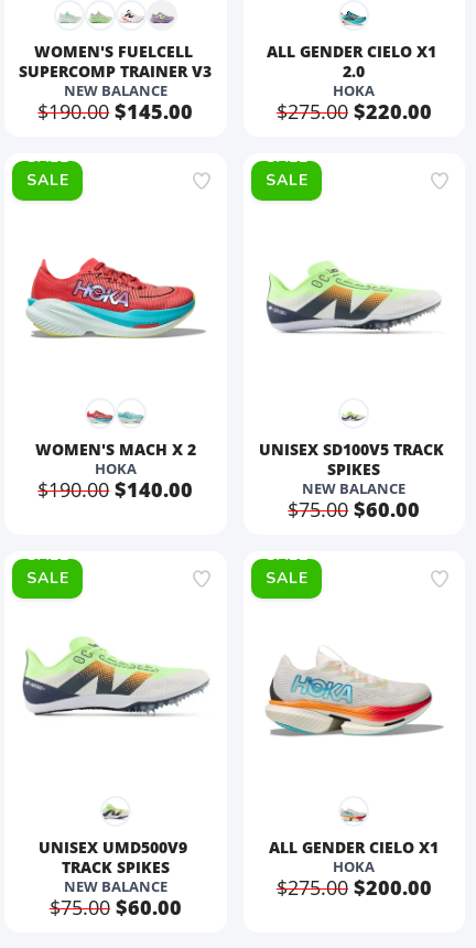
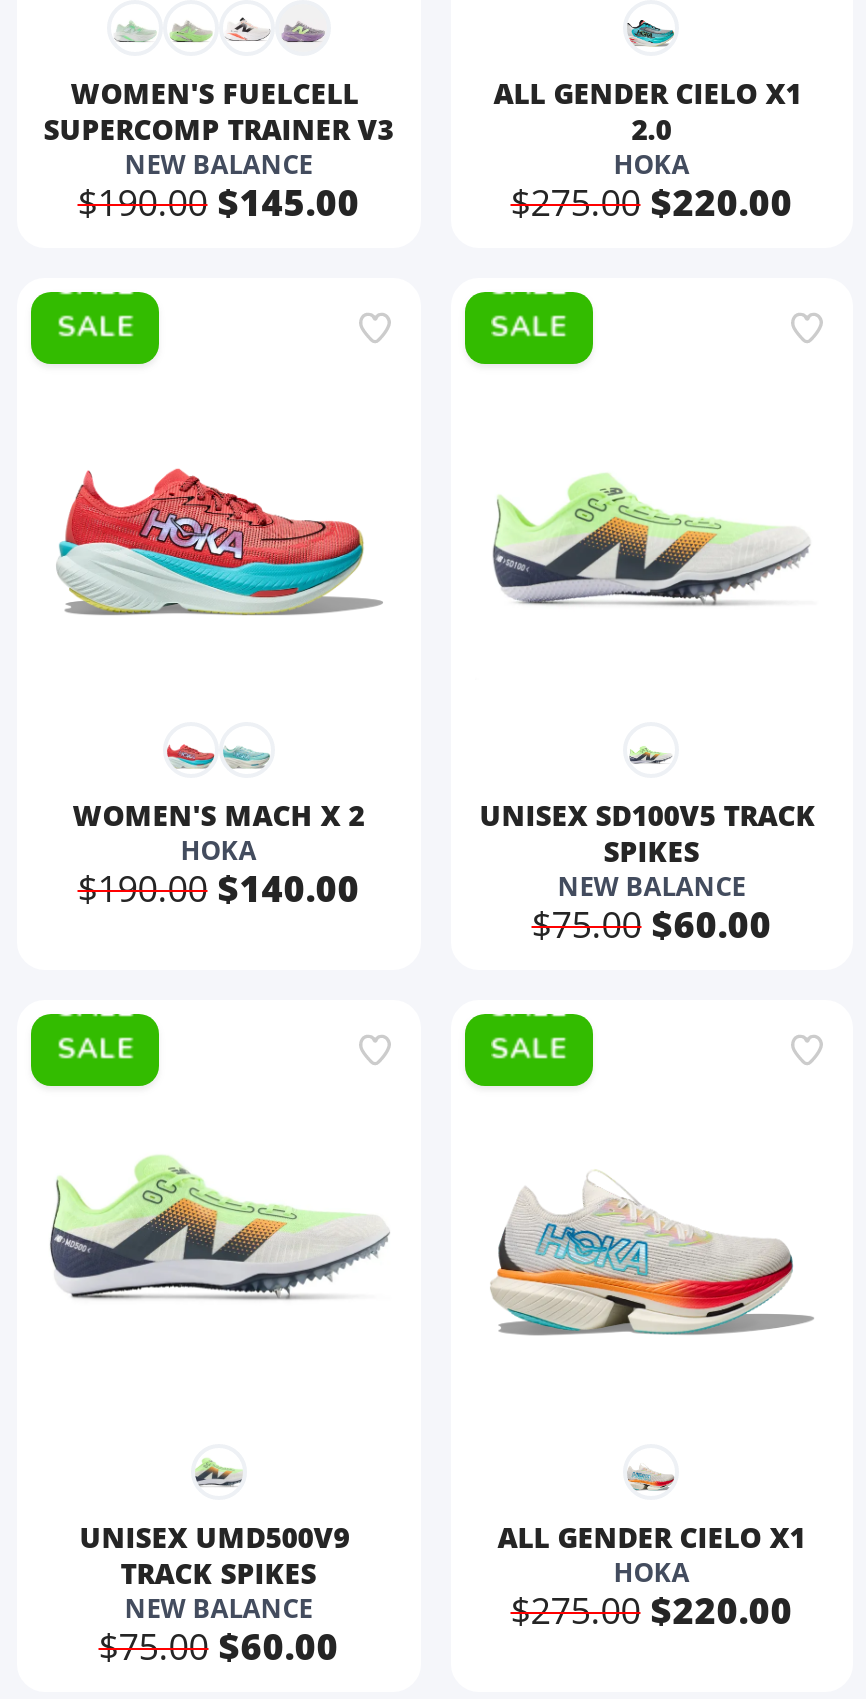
- $275.00 $200.00
+ $275.00 $220.00
